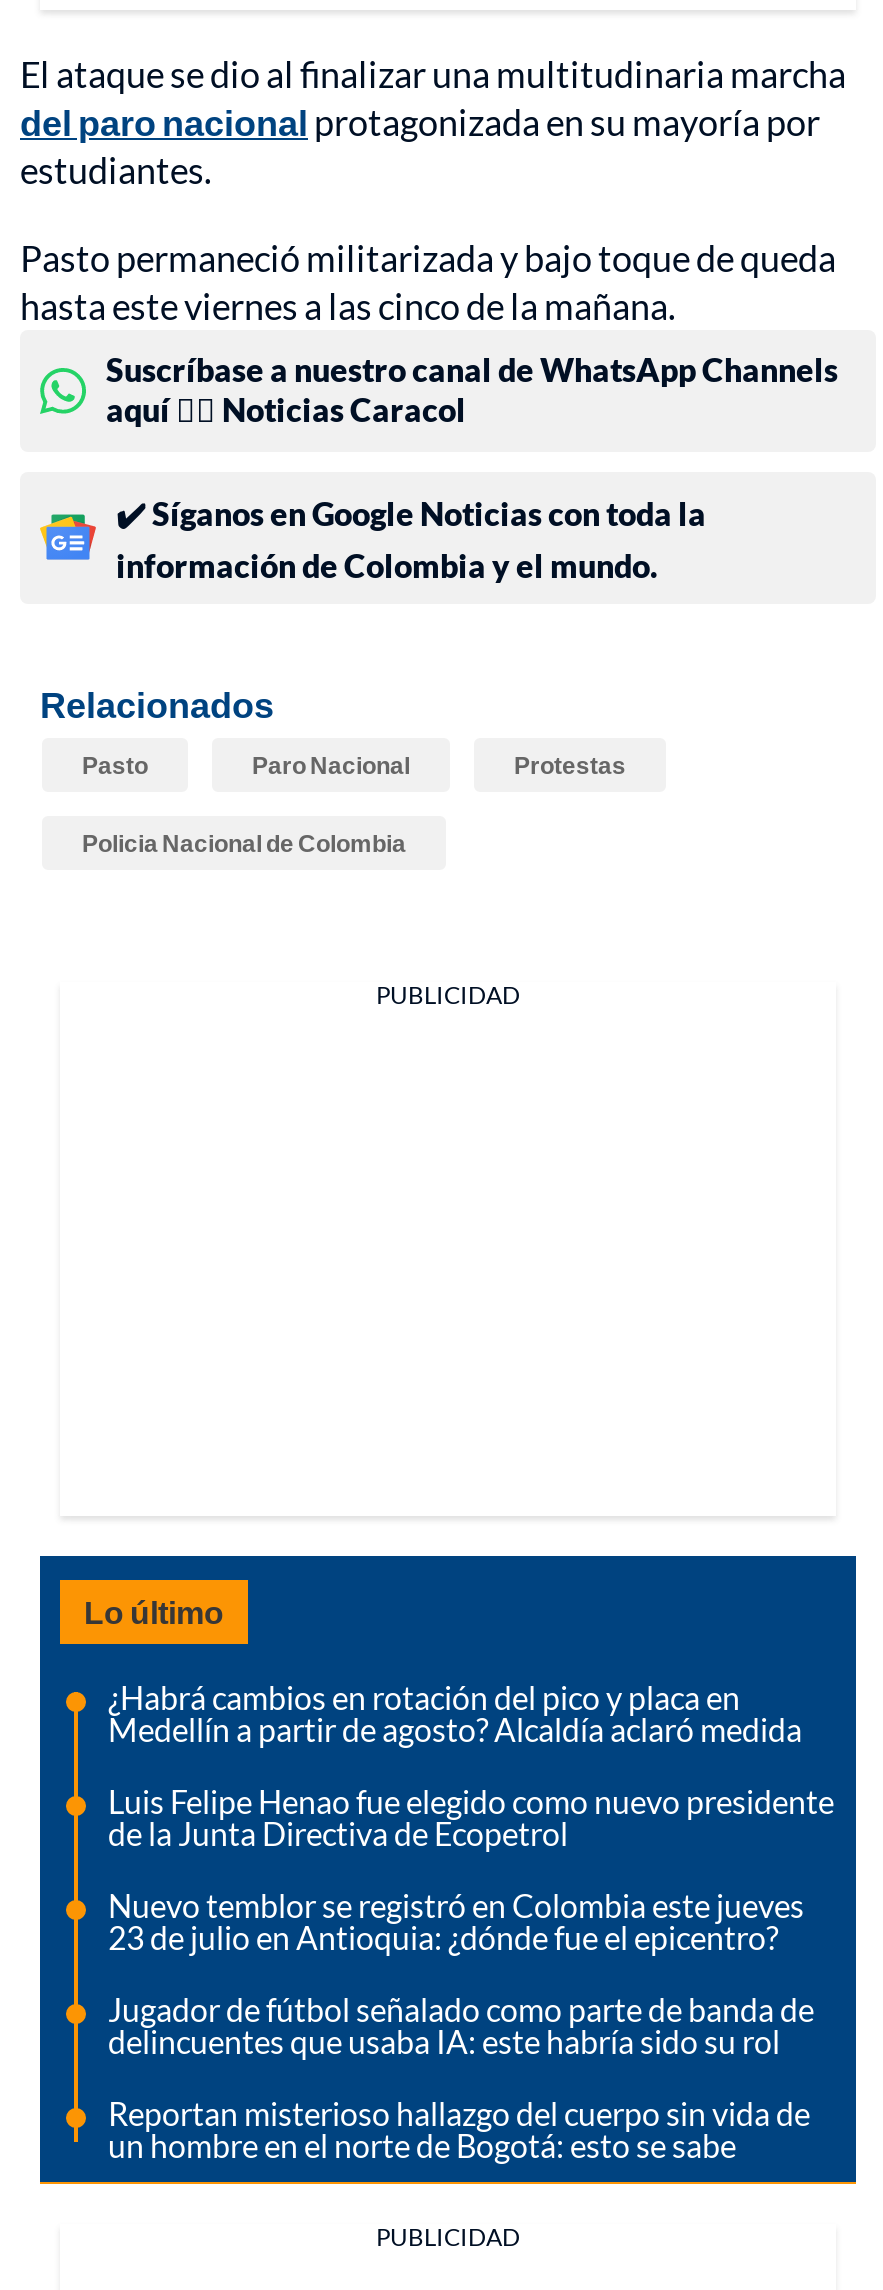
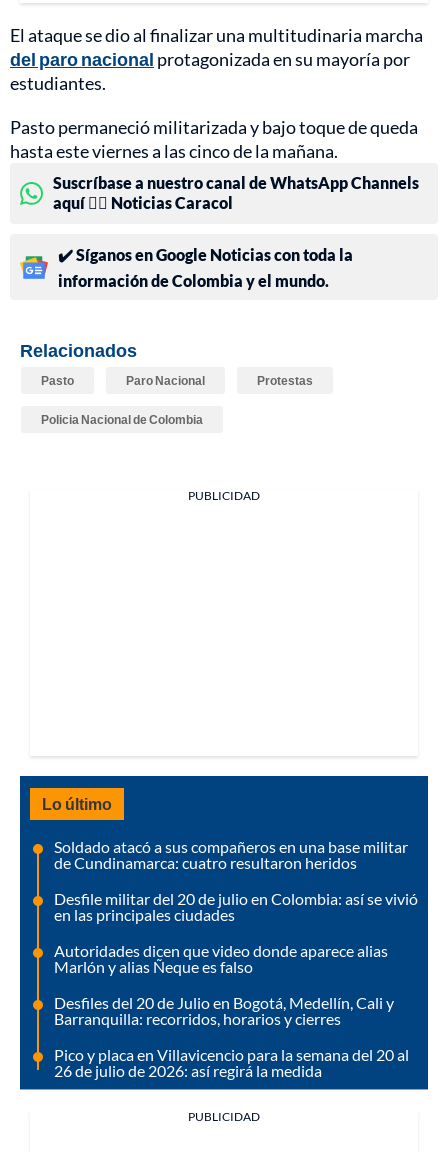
- ¿Habrá cambios en rotación del pico y placa en
- Medellín a partir de agosto? Alcaldía aclaró medida
+ Soldado atacó a sus compañeros en una base militar
+ de Cundinamarca: cuatro resultaron heridos

- Luis Felipe Henao fue elegido como nuevo presidente
- de la Junta Directiva de Ecopetrol
+ Desfile militar del 20 de julio en Colombia: así se vivió
+ en las principales ciudades

- Nuevo temblor se registró en Colombia este jueves
- 23 de julio en Antioquia: ¿dónde fue el epicentro?
+ Autoridades dicen que video donde aparece alias
+ Marlón y alias Ñeque es falso

- Jugador de fútbol señalado como parte de banda de
- delincuentes que usaba IA: este habría sido su rol
+ Desfiles del 20 de Julio en Bogotá, Medellín, Cali y
+ Barranquilla: recorridos, horarios y cierres

- Reportan misterioso hallazgo del cuerpo sin vida de
- un hombre en el norte de Bogotá: esto se sabe
+ Pico y placa en Villavicencio para la semana del 20 al
+ 26 de julio de 2026: así regirá la medida
